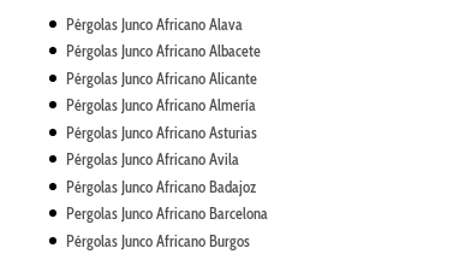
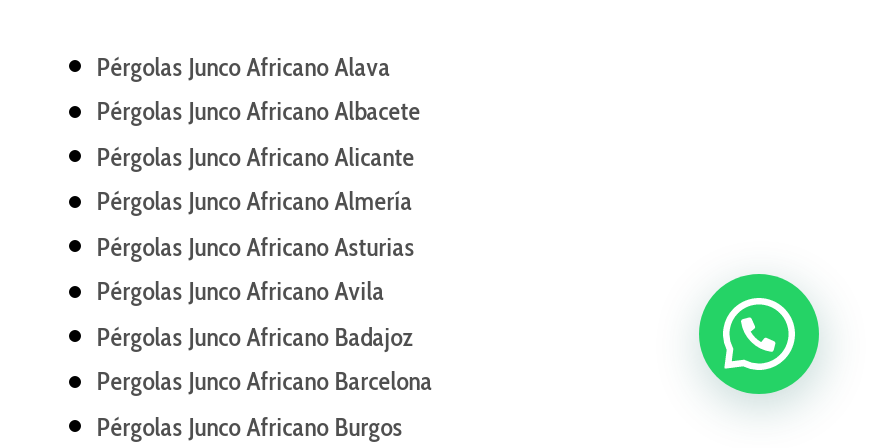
+ [image]
